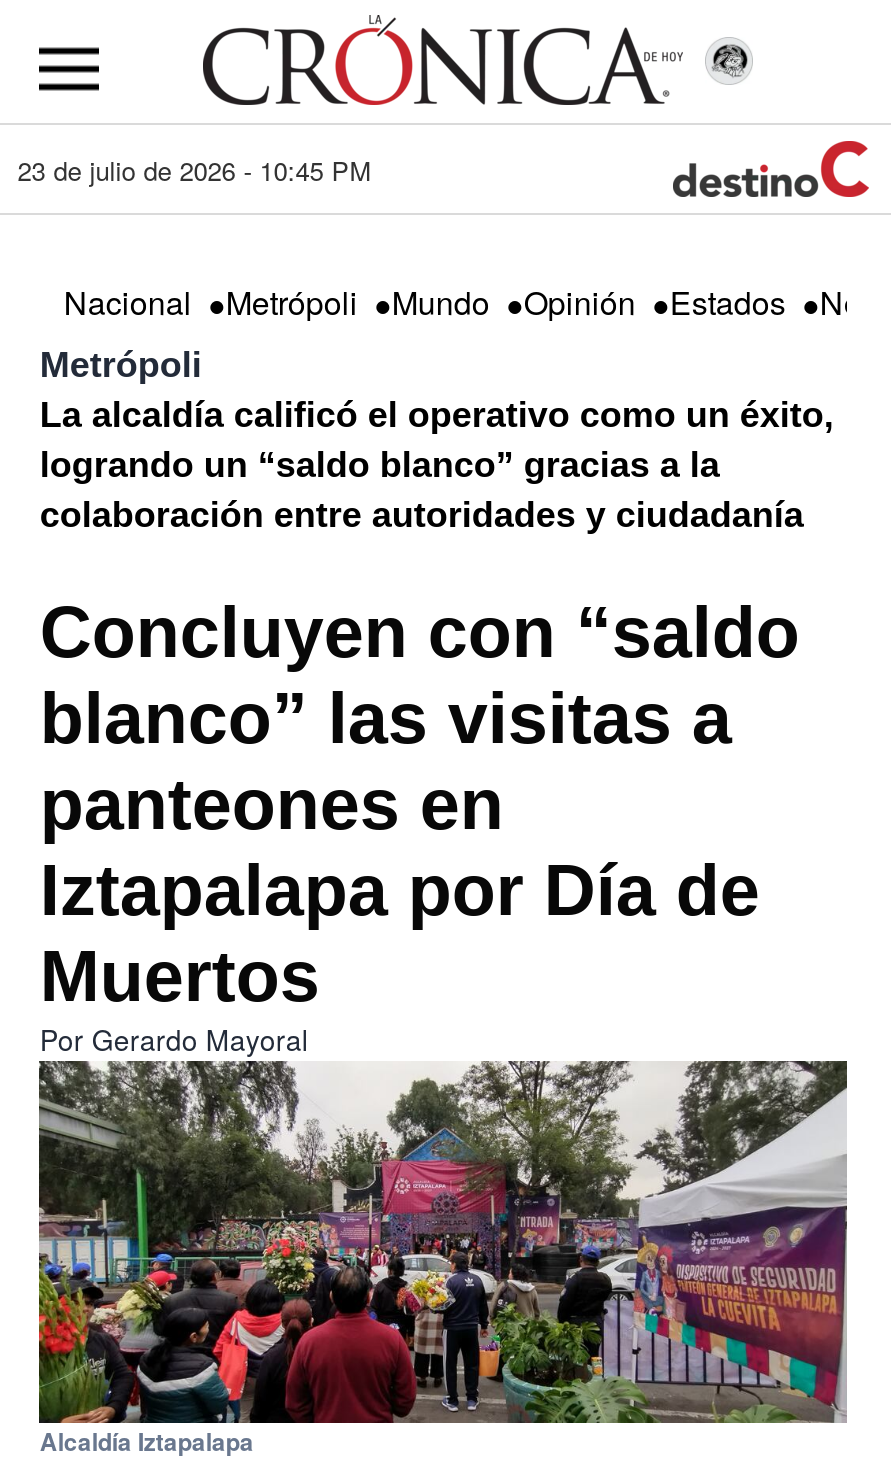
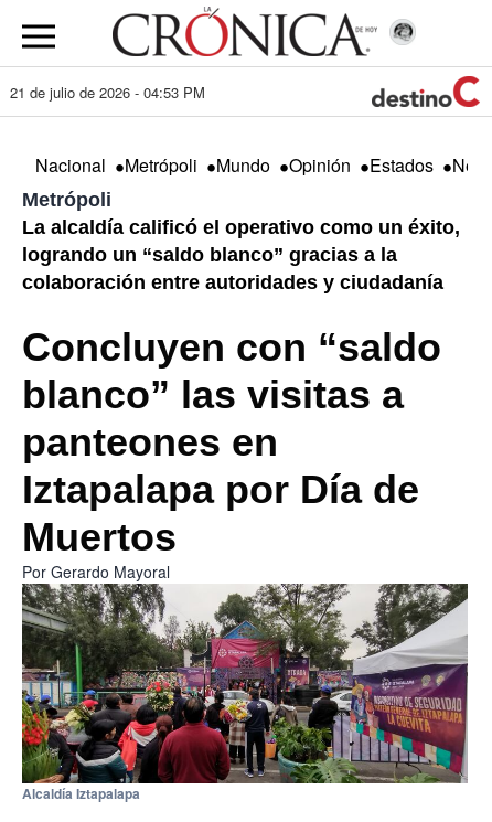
- 23 de julio de 2026 - 10:45 PM
+ 21 de julio de 2026 - 04:53 PM
